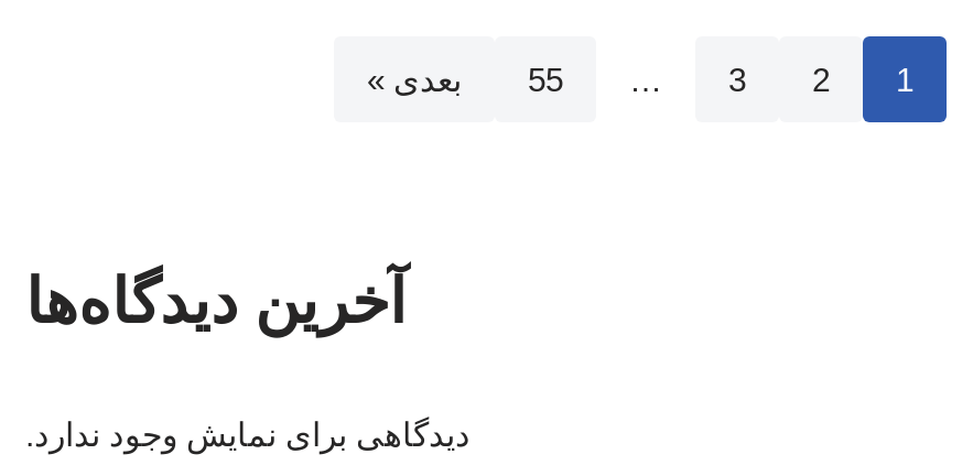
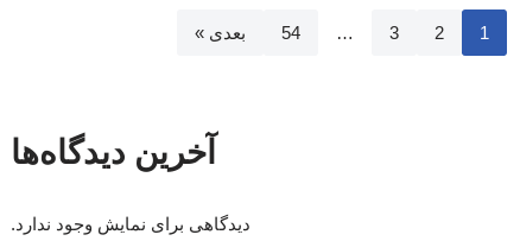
- 55
+ 54
